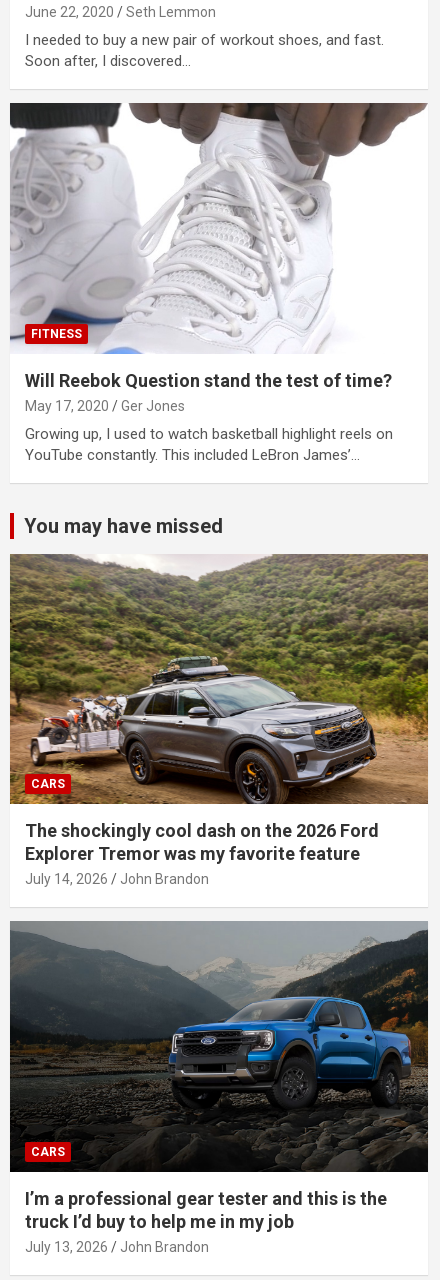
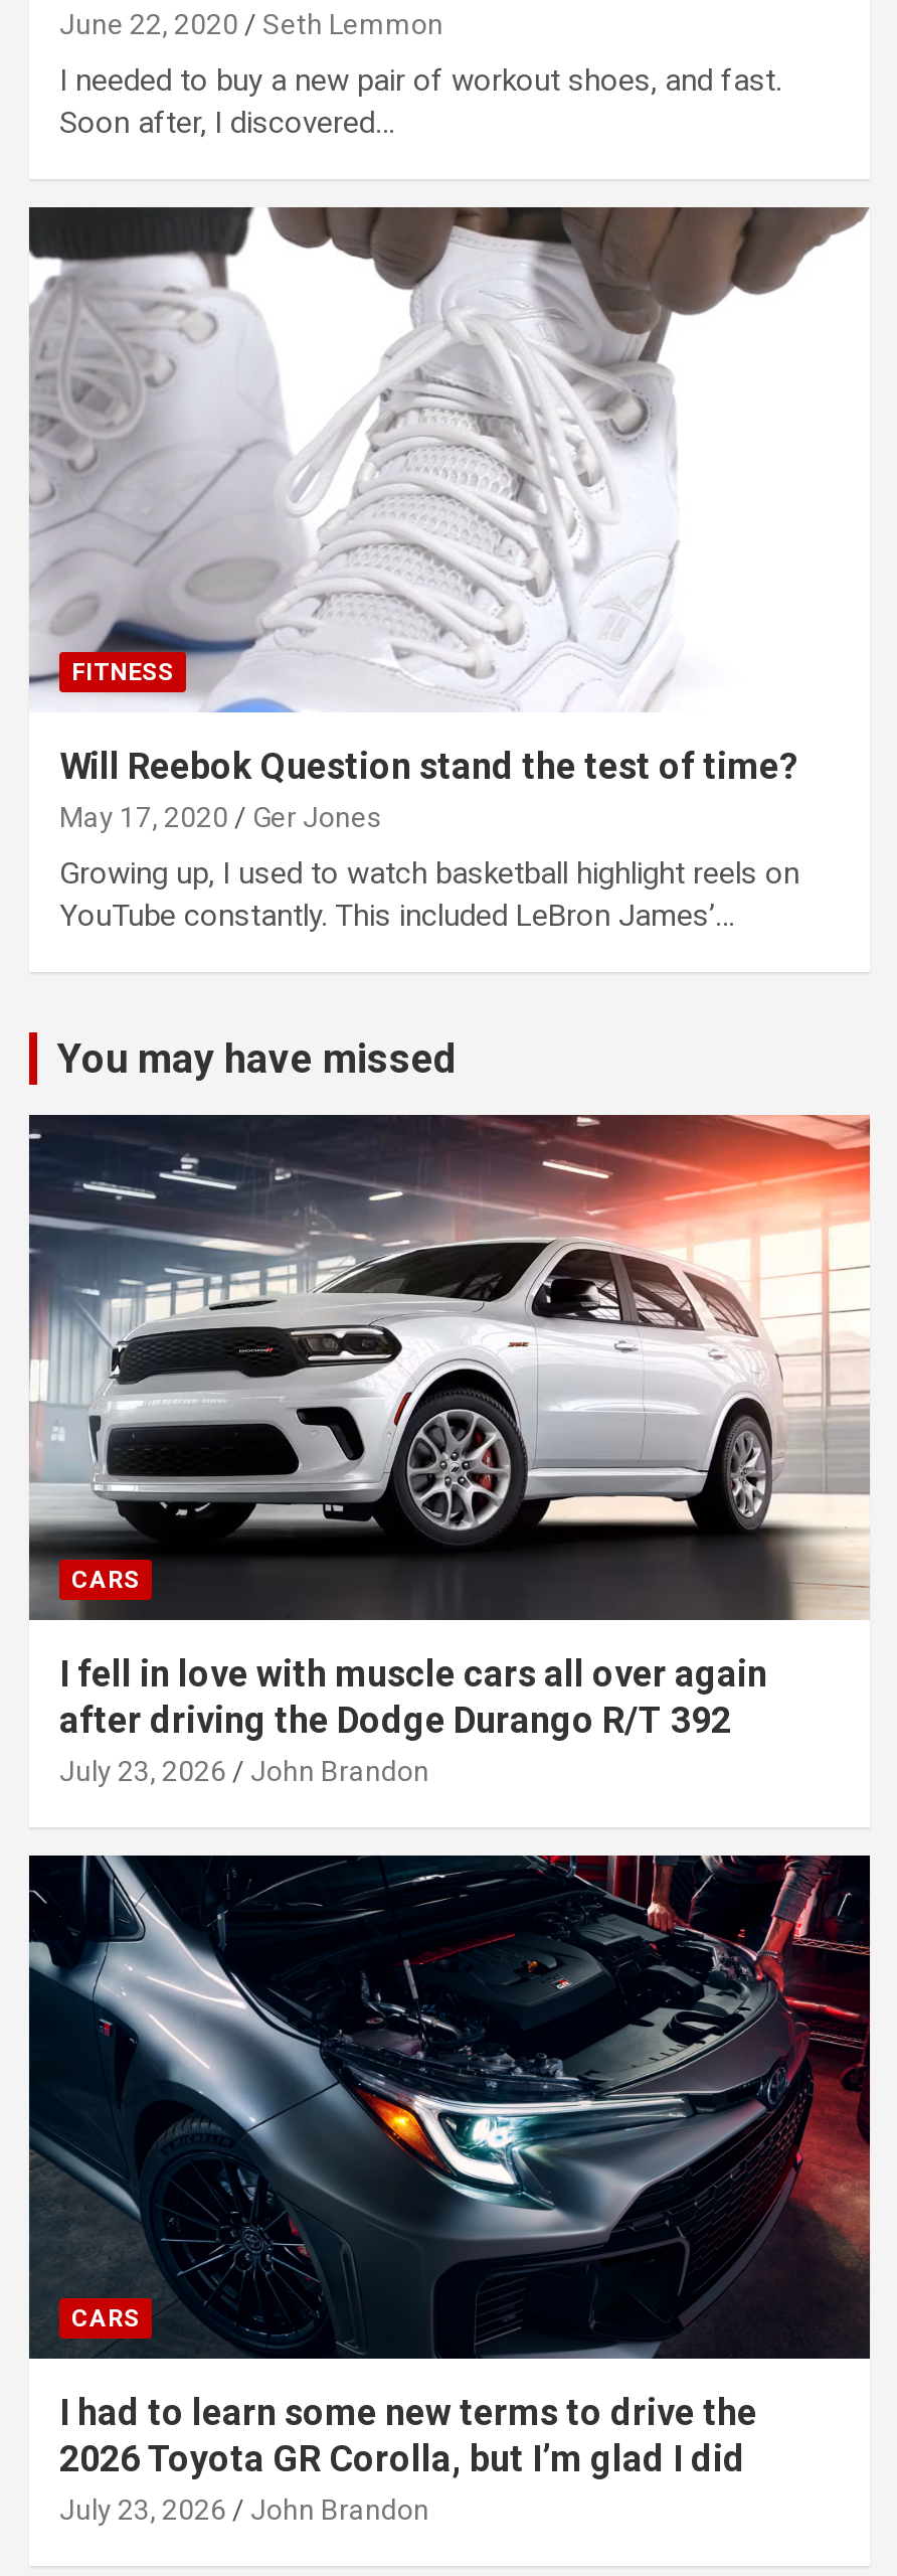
- [image]
- The shockingly cool dash on the 2026 Ford
- Explorer Tremor was my favorite feature
- July 14, 2026
+ [image]
+ I fell in love with muscle cars all over again
+ after driving the Dodge Durango R/T 392
+ July 23, 2026

- [image]
- I’m a professional gear tester and this is the
- truck I’d buy to help me in my job
- July 13, 2026
+ [image]
+ I had to learn some new terms to drive the
+ 2026 Toyota GR Corolla, but I’m glad I did
+ July 23, 2026
